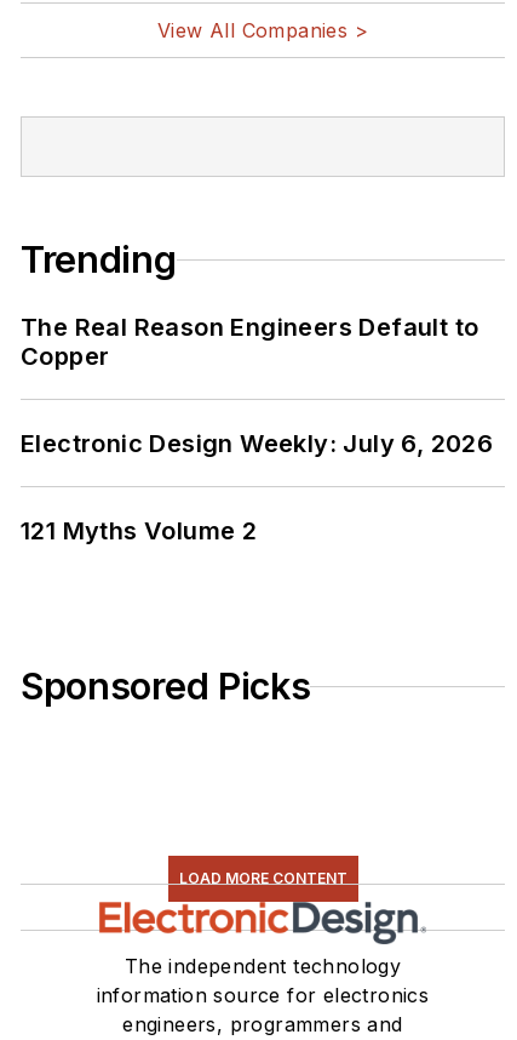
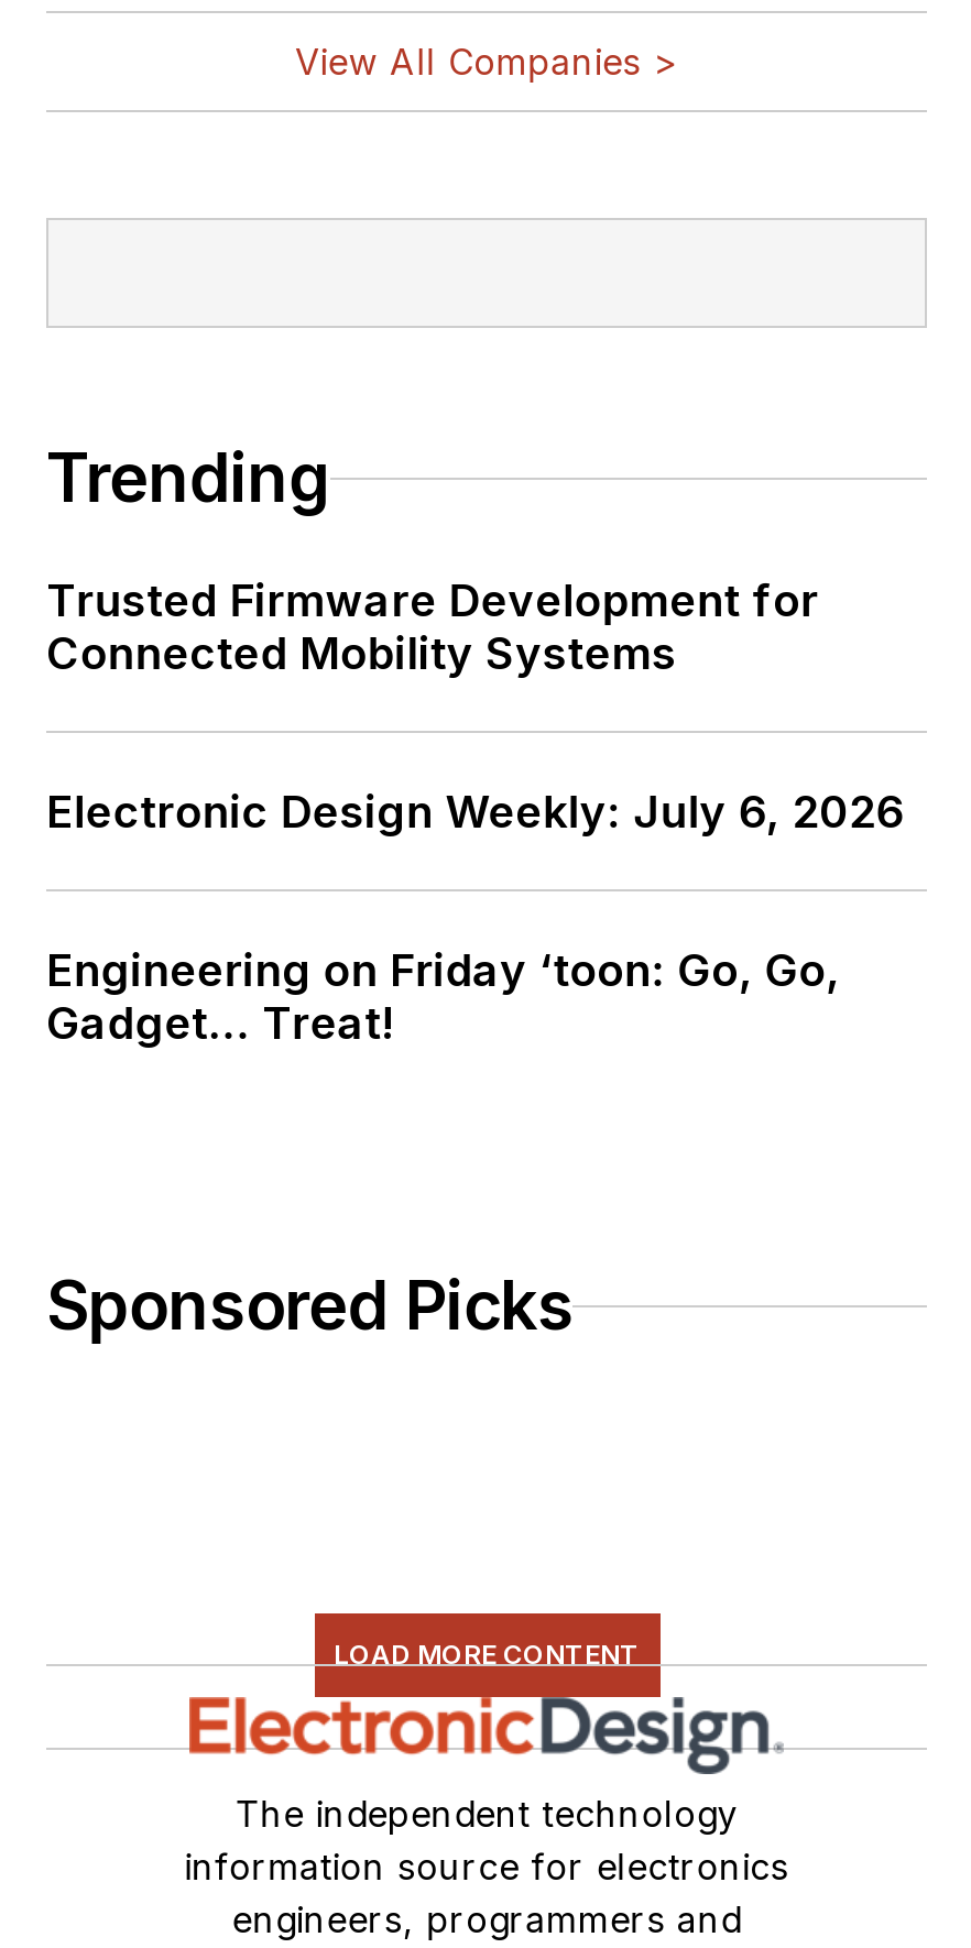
- The Real Reason Engineers Default to
- Copper
+ Trusted Firmware Development for
+ Connected Mobility Systems

- 121 Myths Volume 2
+ Engineering on Friday ‘toon: Go, Go,
+ Gadget... Treat!
